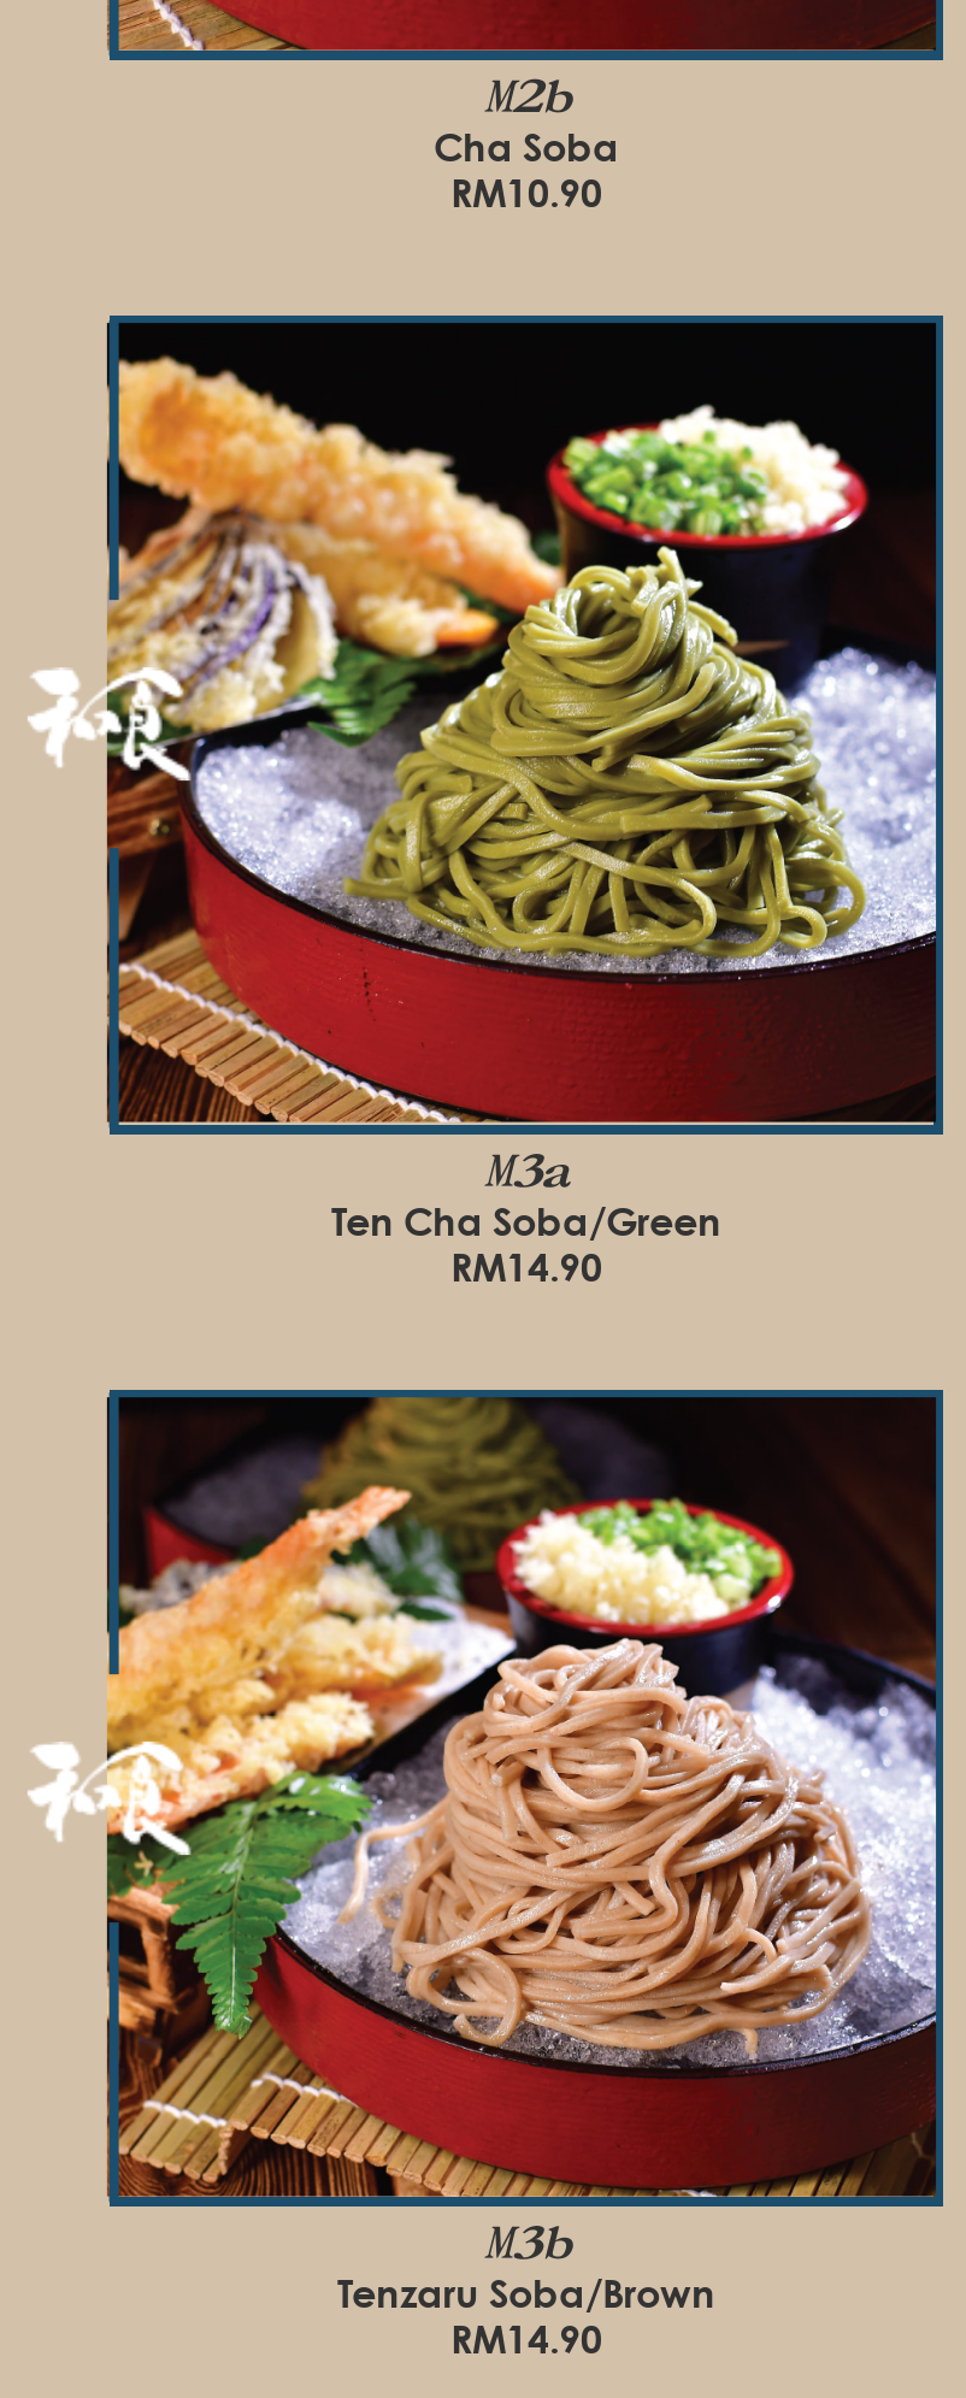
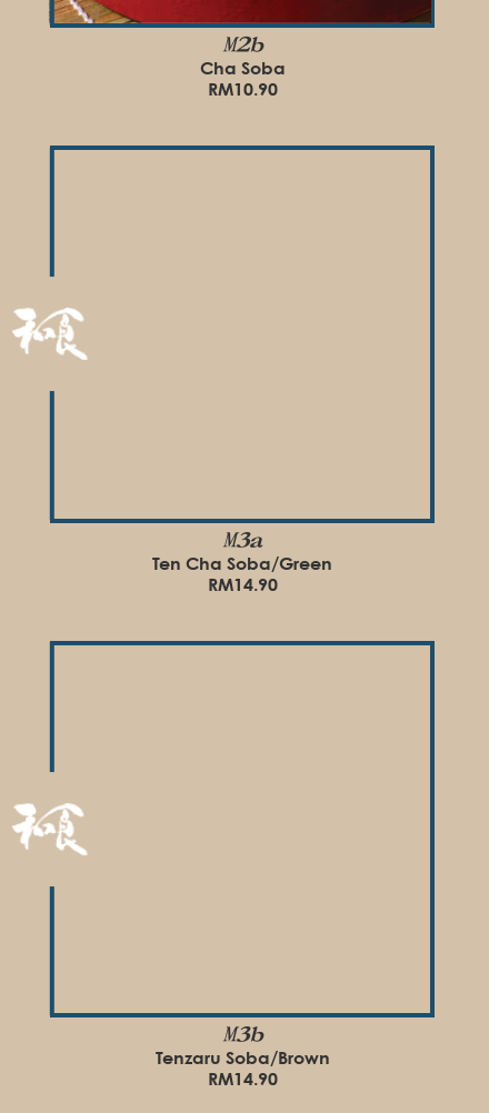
- [image]

- [image]
